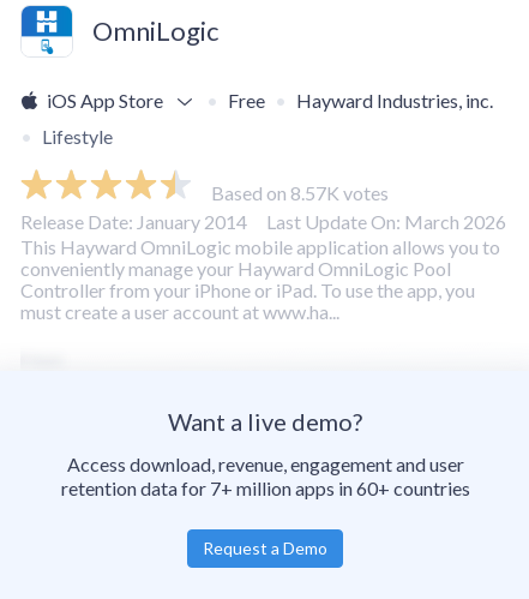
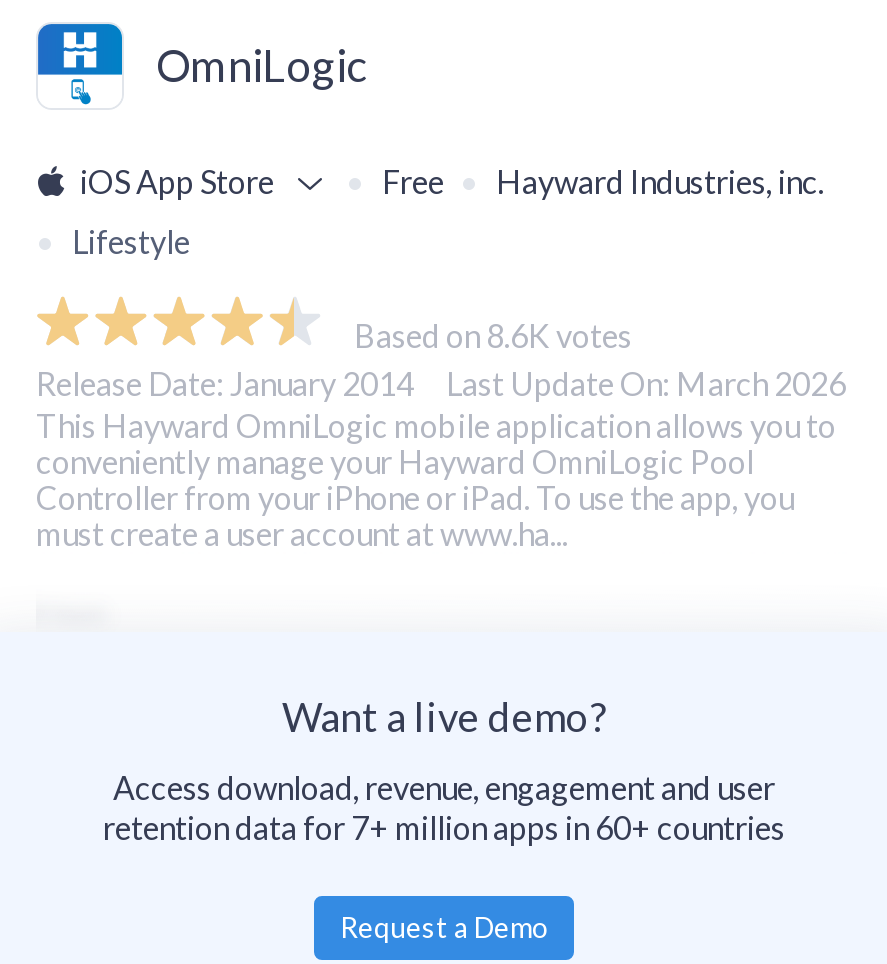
- Based on 8.57K votes
+ Based on 8.6K votes
